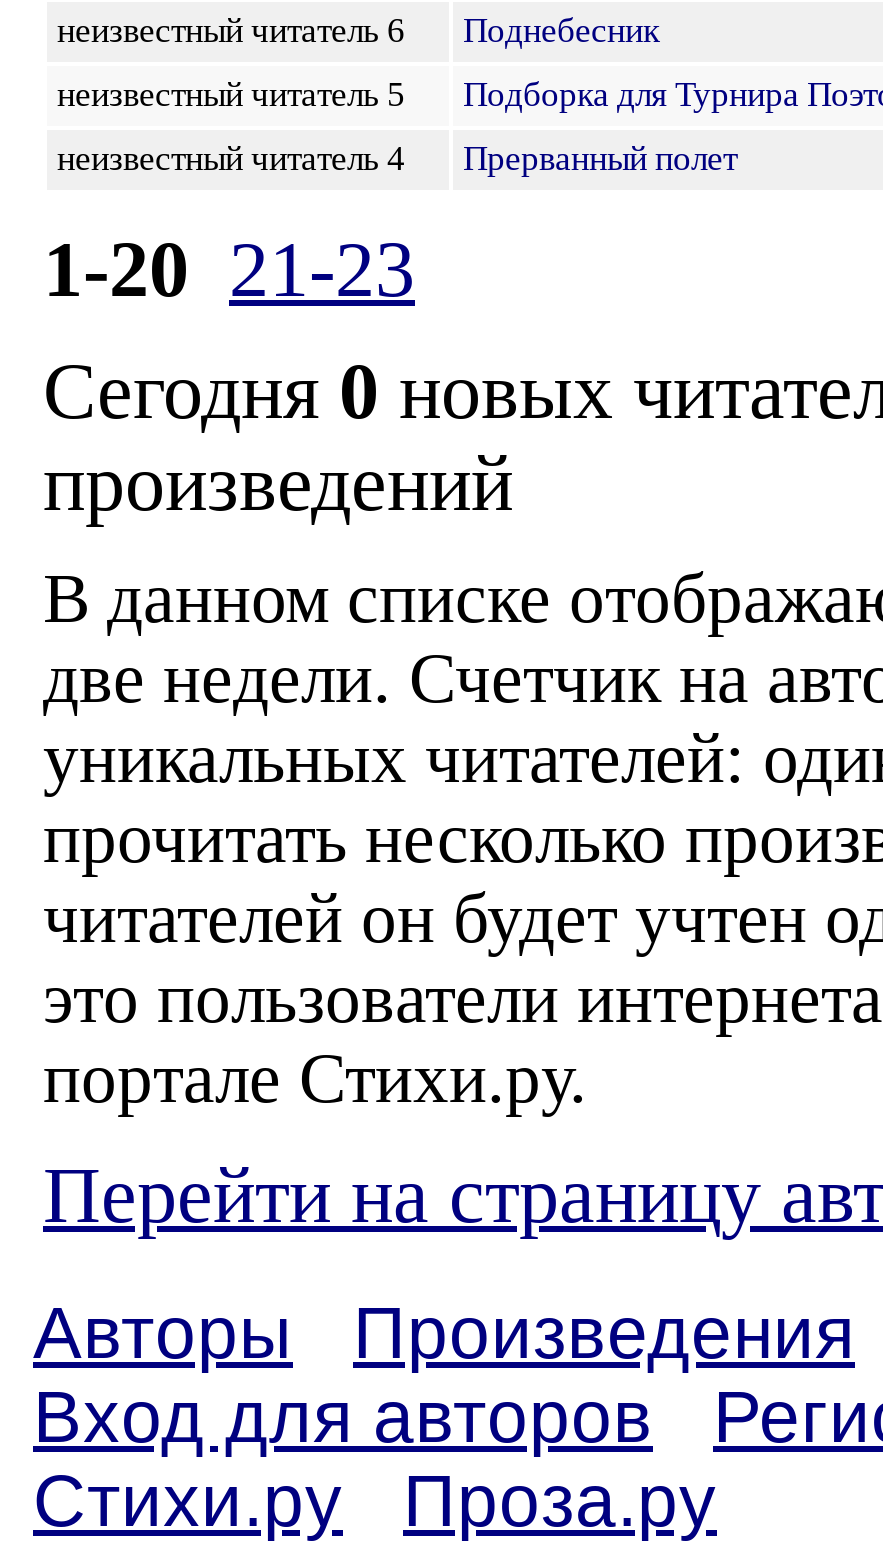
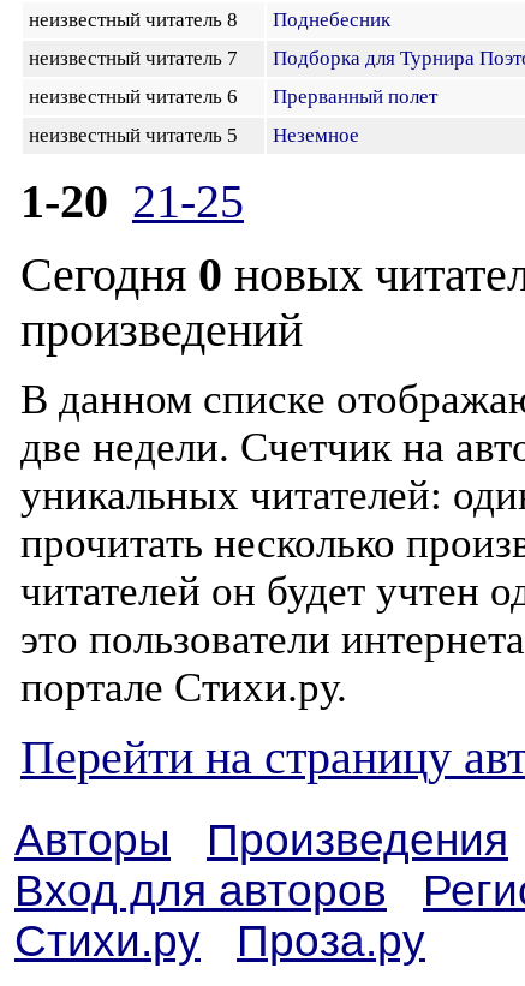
moved down: неизвестный читатель 6

+ неизвестный читатель 8

moved down: неизвестный читатель 5

+ неизвестный читатель 7

- неизвестный читатель 4

- 1-20 21-23
+ Неземное
+ 1-20 21-25
